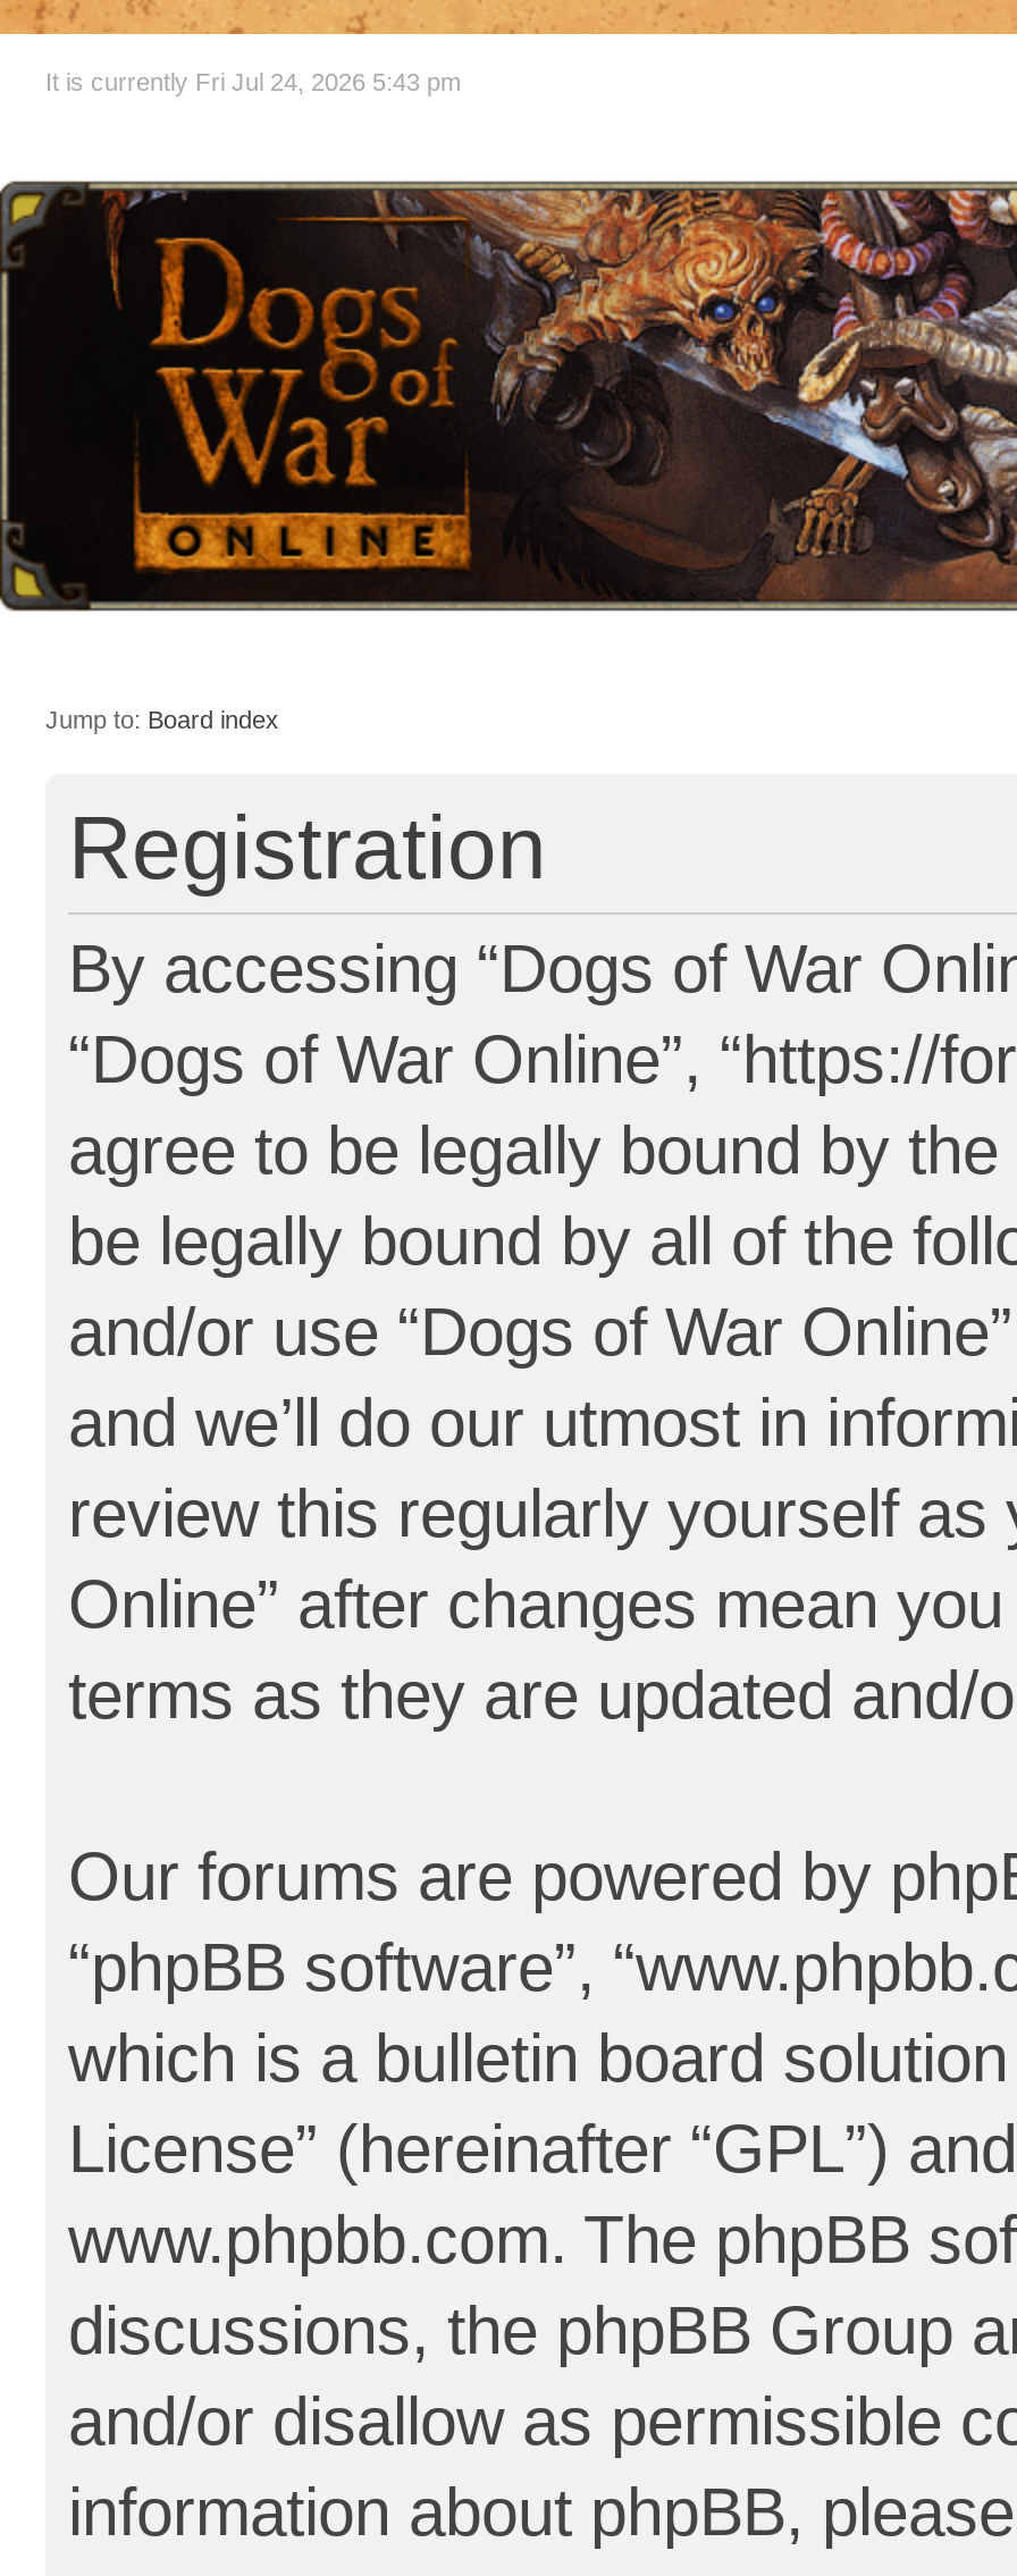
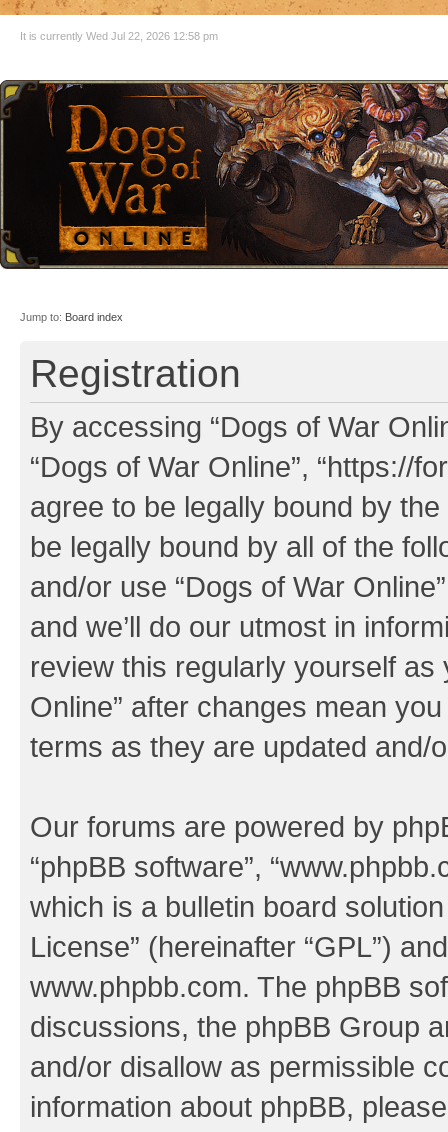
- It is currently Fri Jul 24, 2026 5:43 pm
+ It is currently Wed Jul 22, 2026 12:58 pm
